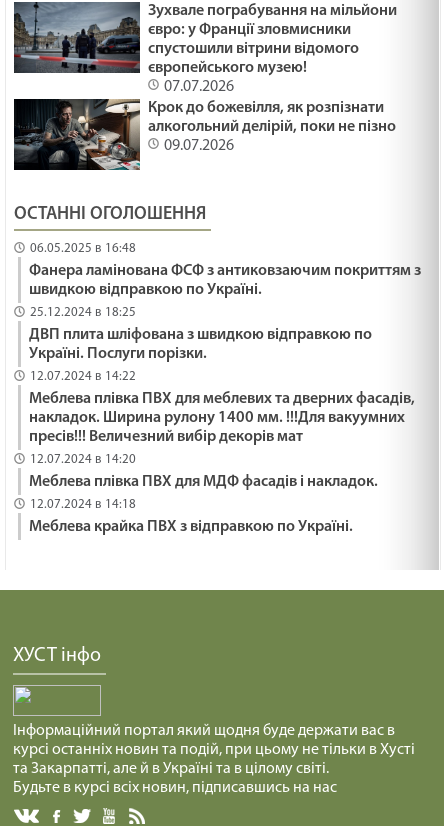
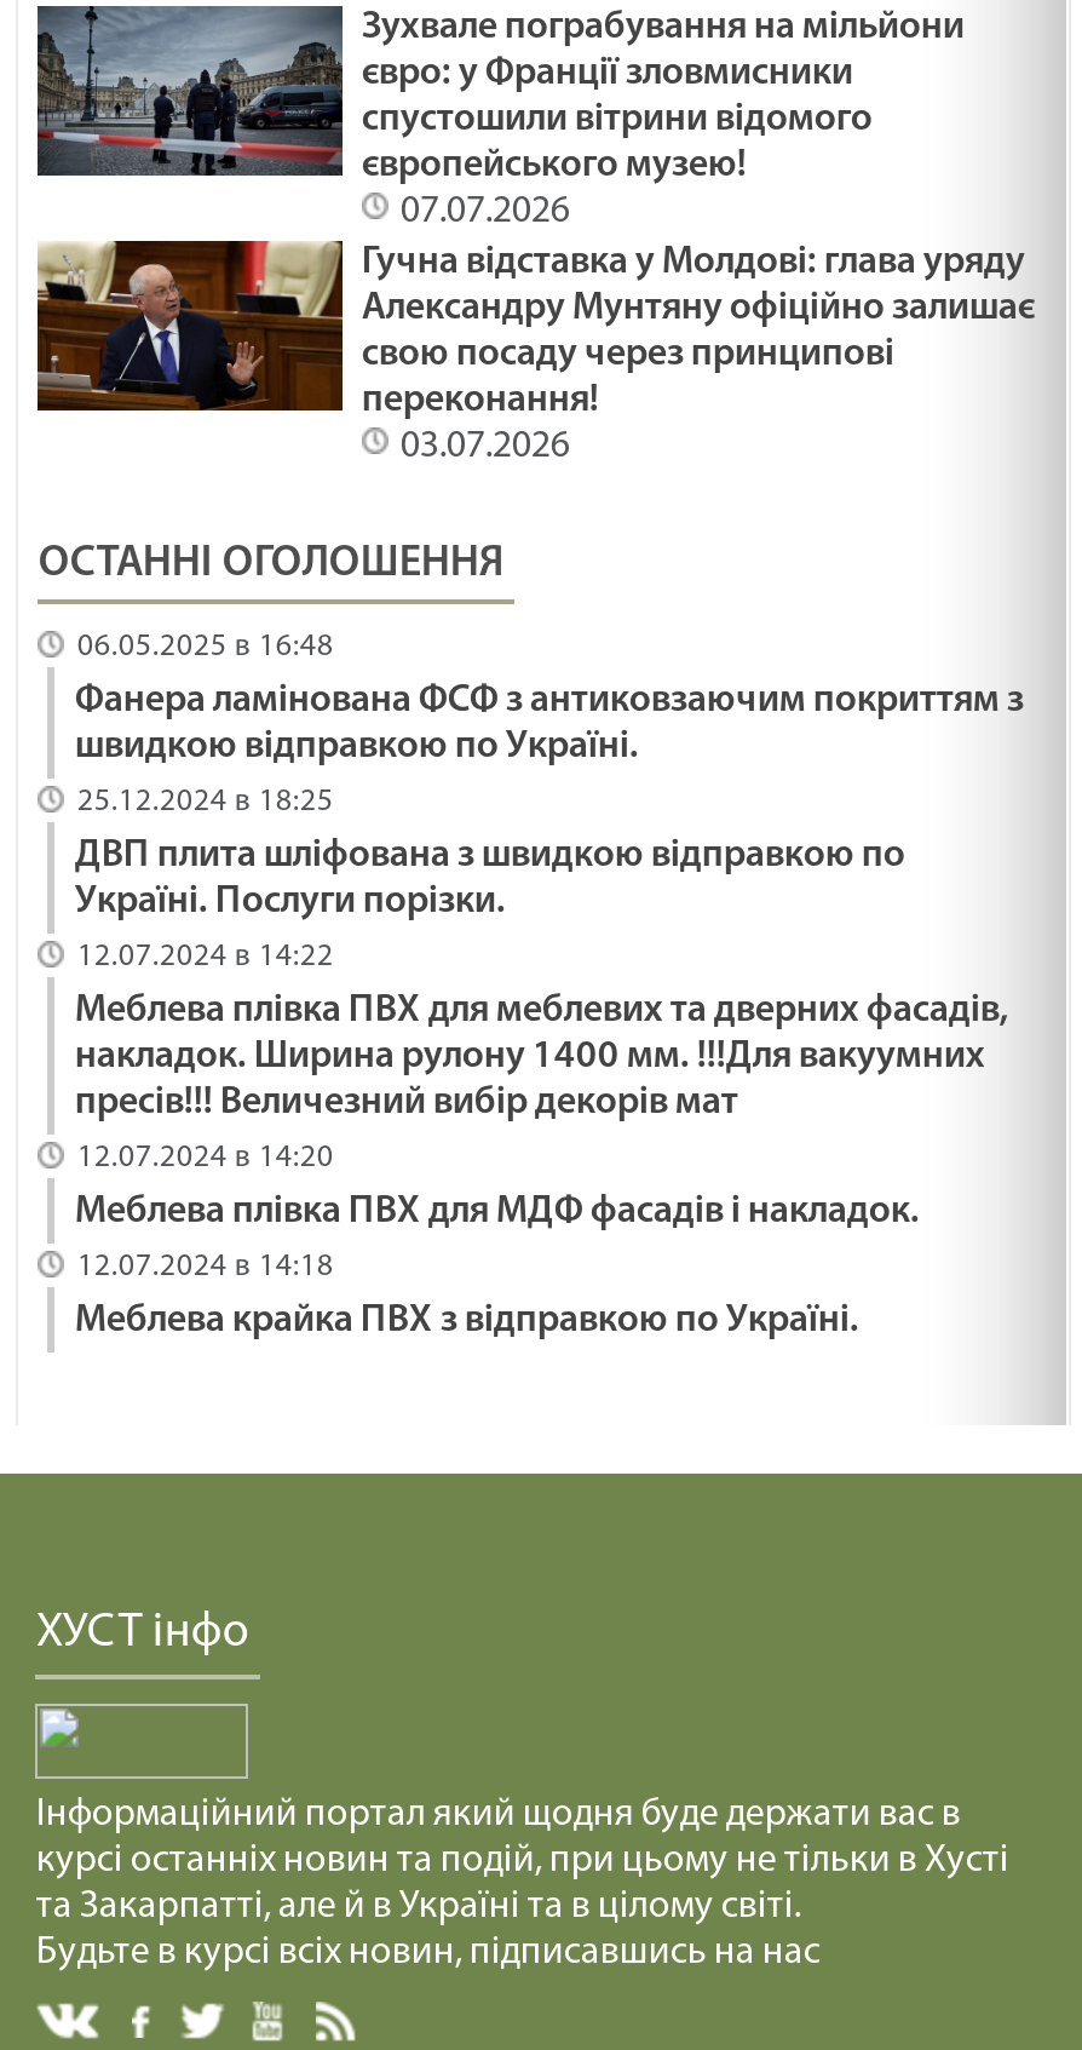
- [image]
- Крок до божевілля, як розпізнати
- алкогольний делірій, поки не пізно
- 09.07.2026
+ [image]
+ Гучна відставка у Молдові: глава уряду
+ Александру Мунтяну офіційно залишає
+ свою посаду через принципові
+ переконання!
+ 03.07.2026
